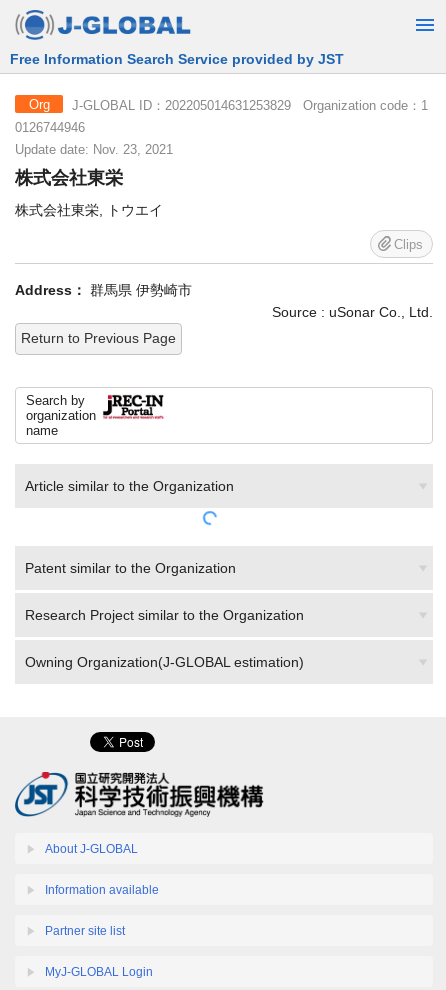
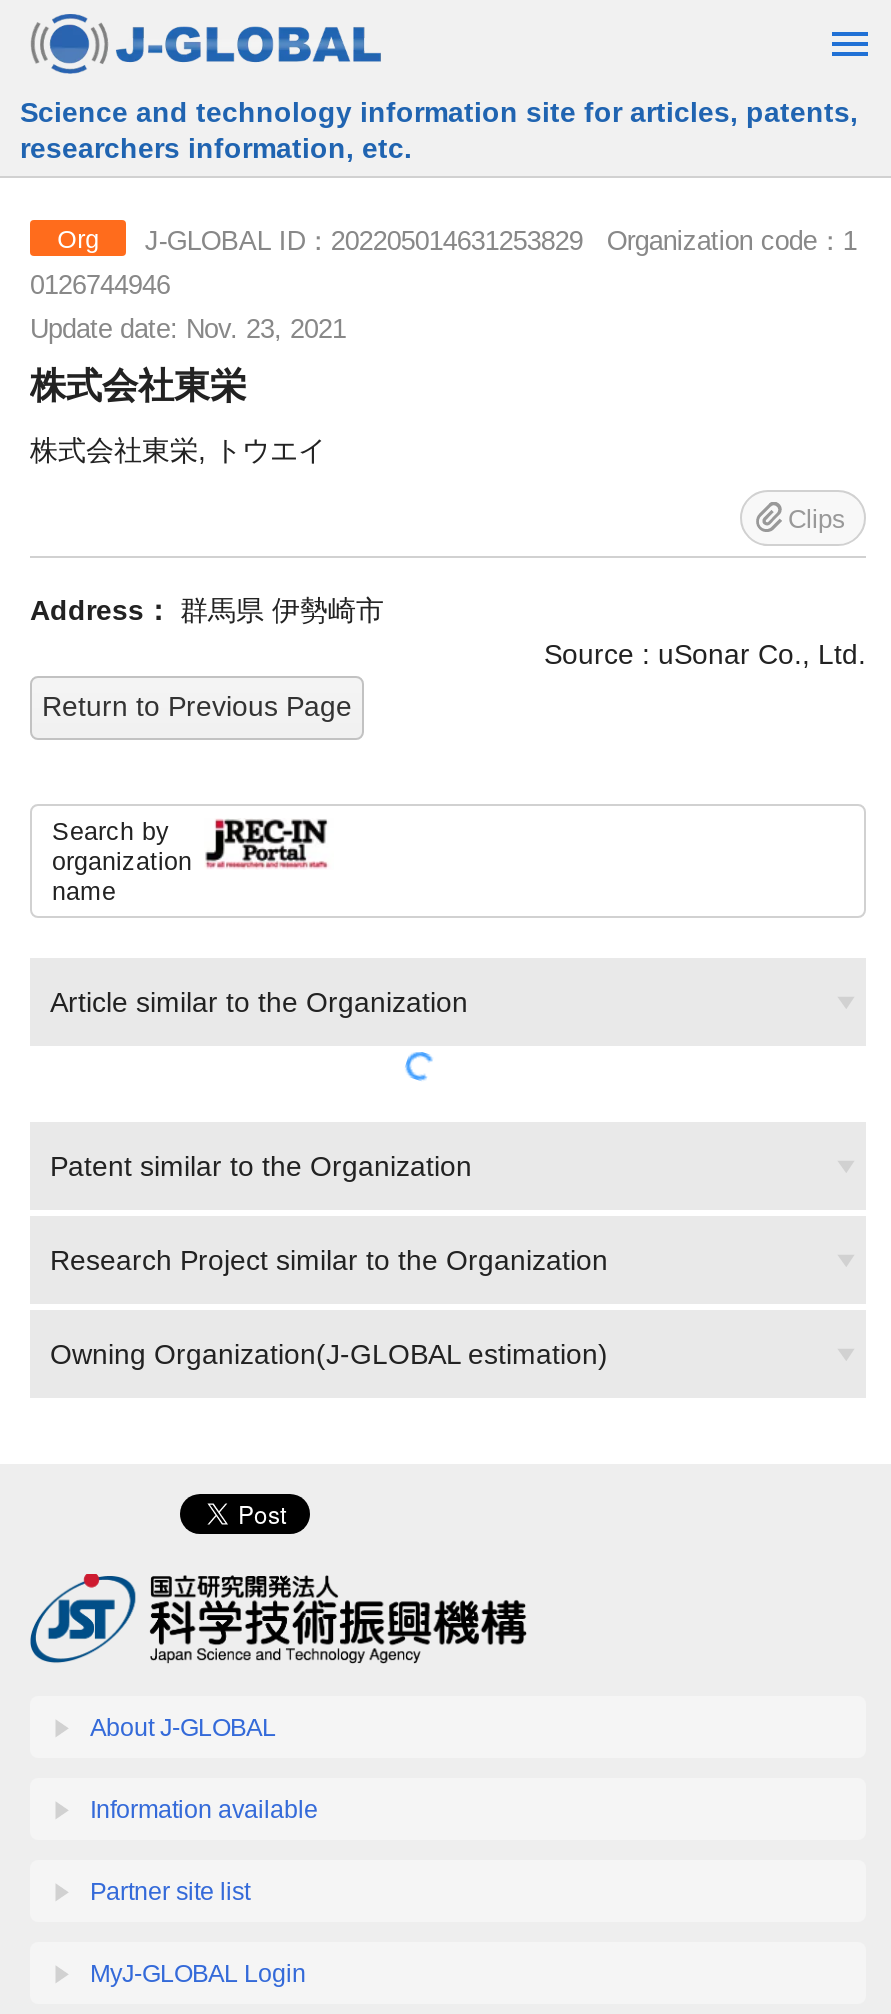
- Free Information Search Service provided by JST
+ Science and technology information site for articles, patents,
+ researchers information, etc.
